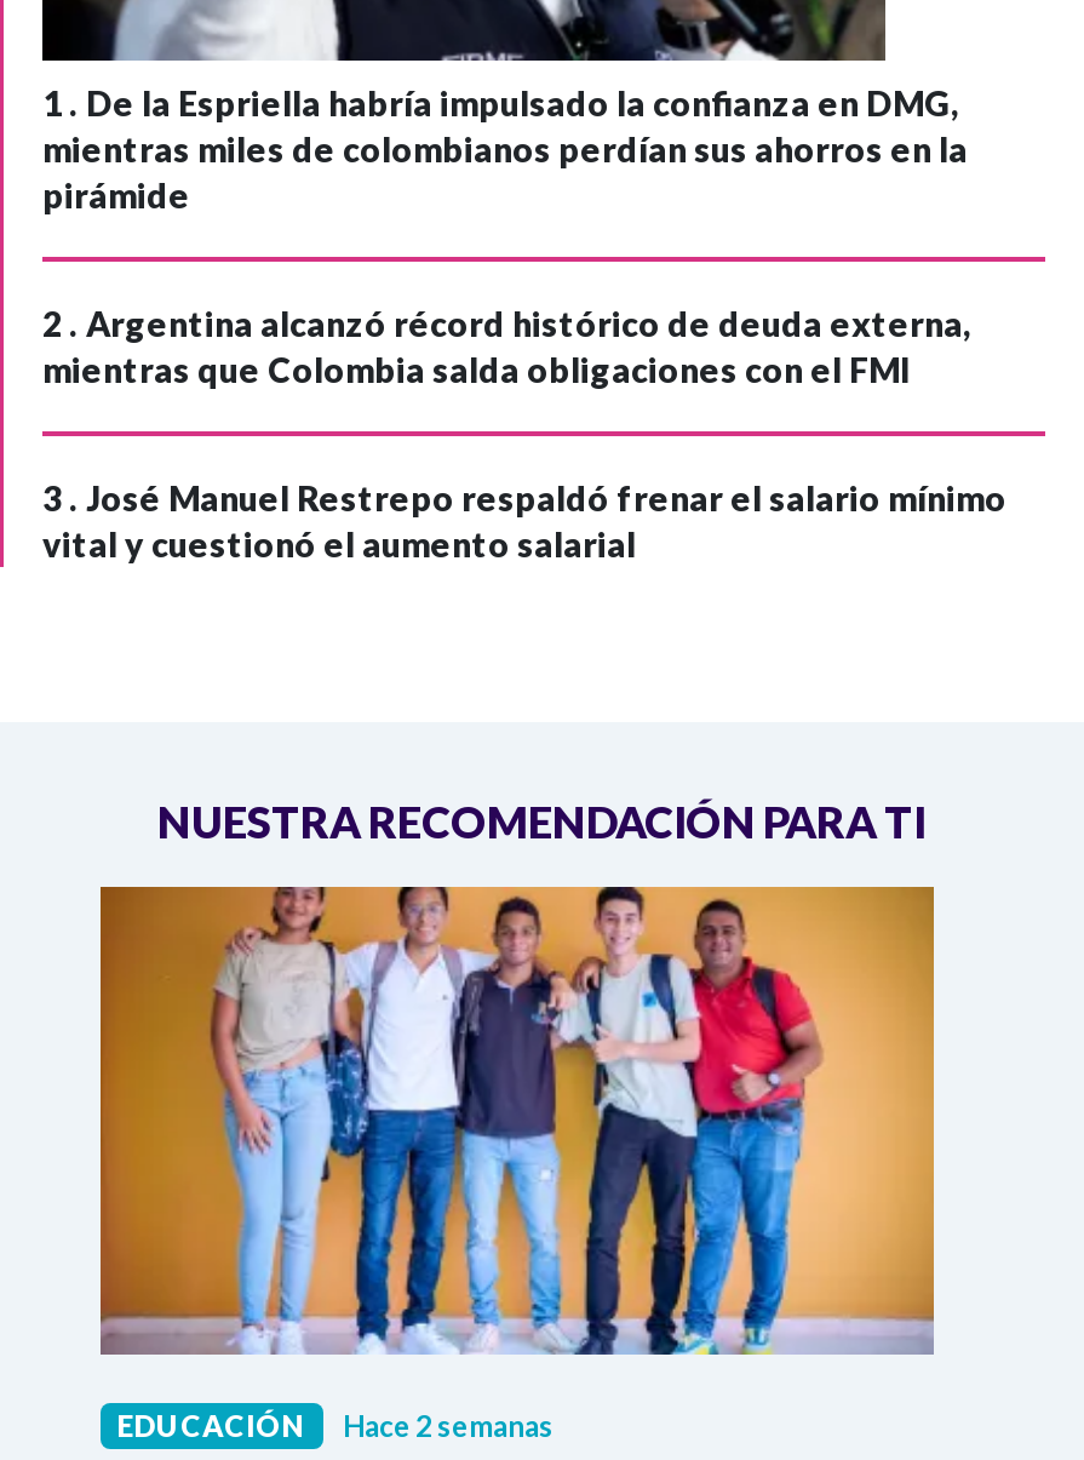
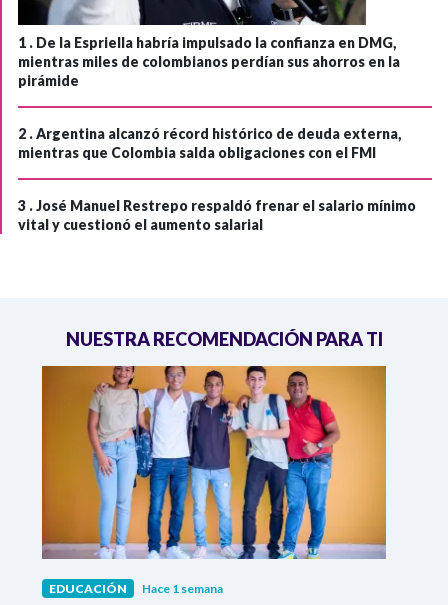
- EDUCACIÓN Hace 2 semanas
+ EDUCACIÓN Hace 1 semana
